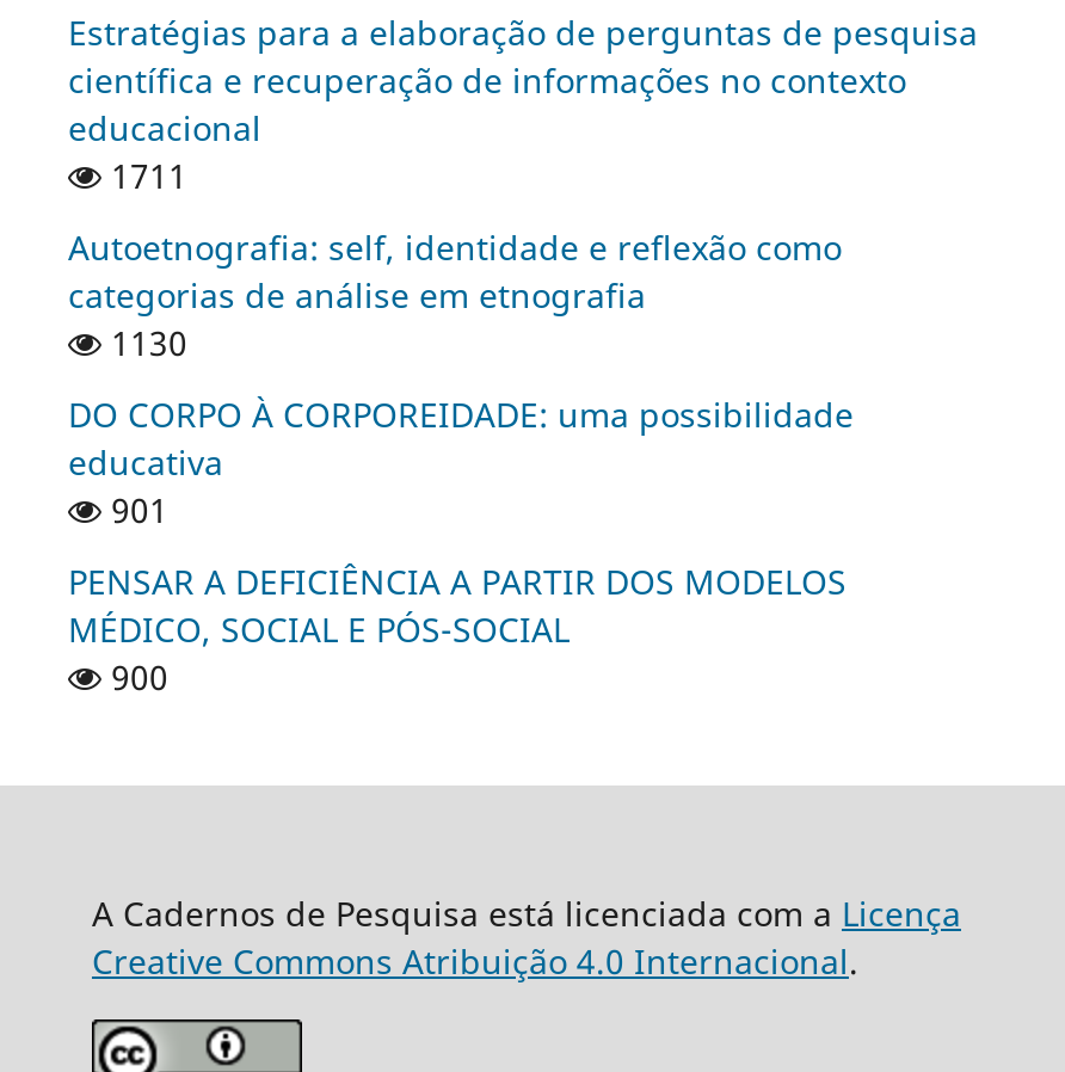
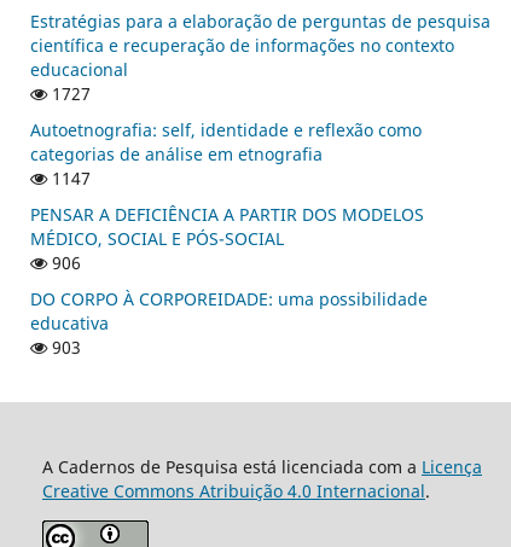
- 1711
+ 1727

- 1130
- 901
+ 1147

moved down: DO CORPO À CORPOREIDADE: uma possibilidade | educativa

moved up: PENSAR A DEFICIÊNCIA A PARTIR DOS MODELOS | MÉDICO, SOCIAL E PÓS-SOCIAL

- 900
+ 906
+ 903
